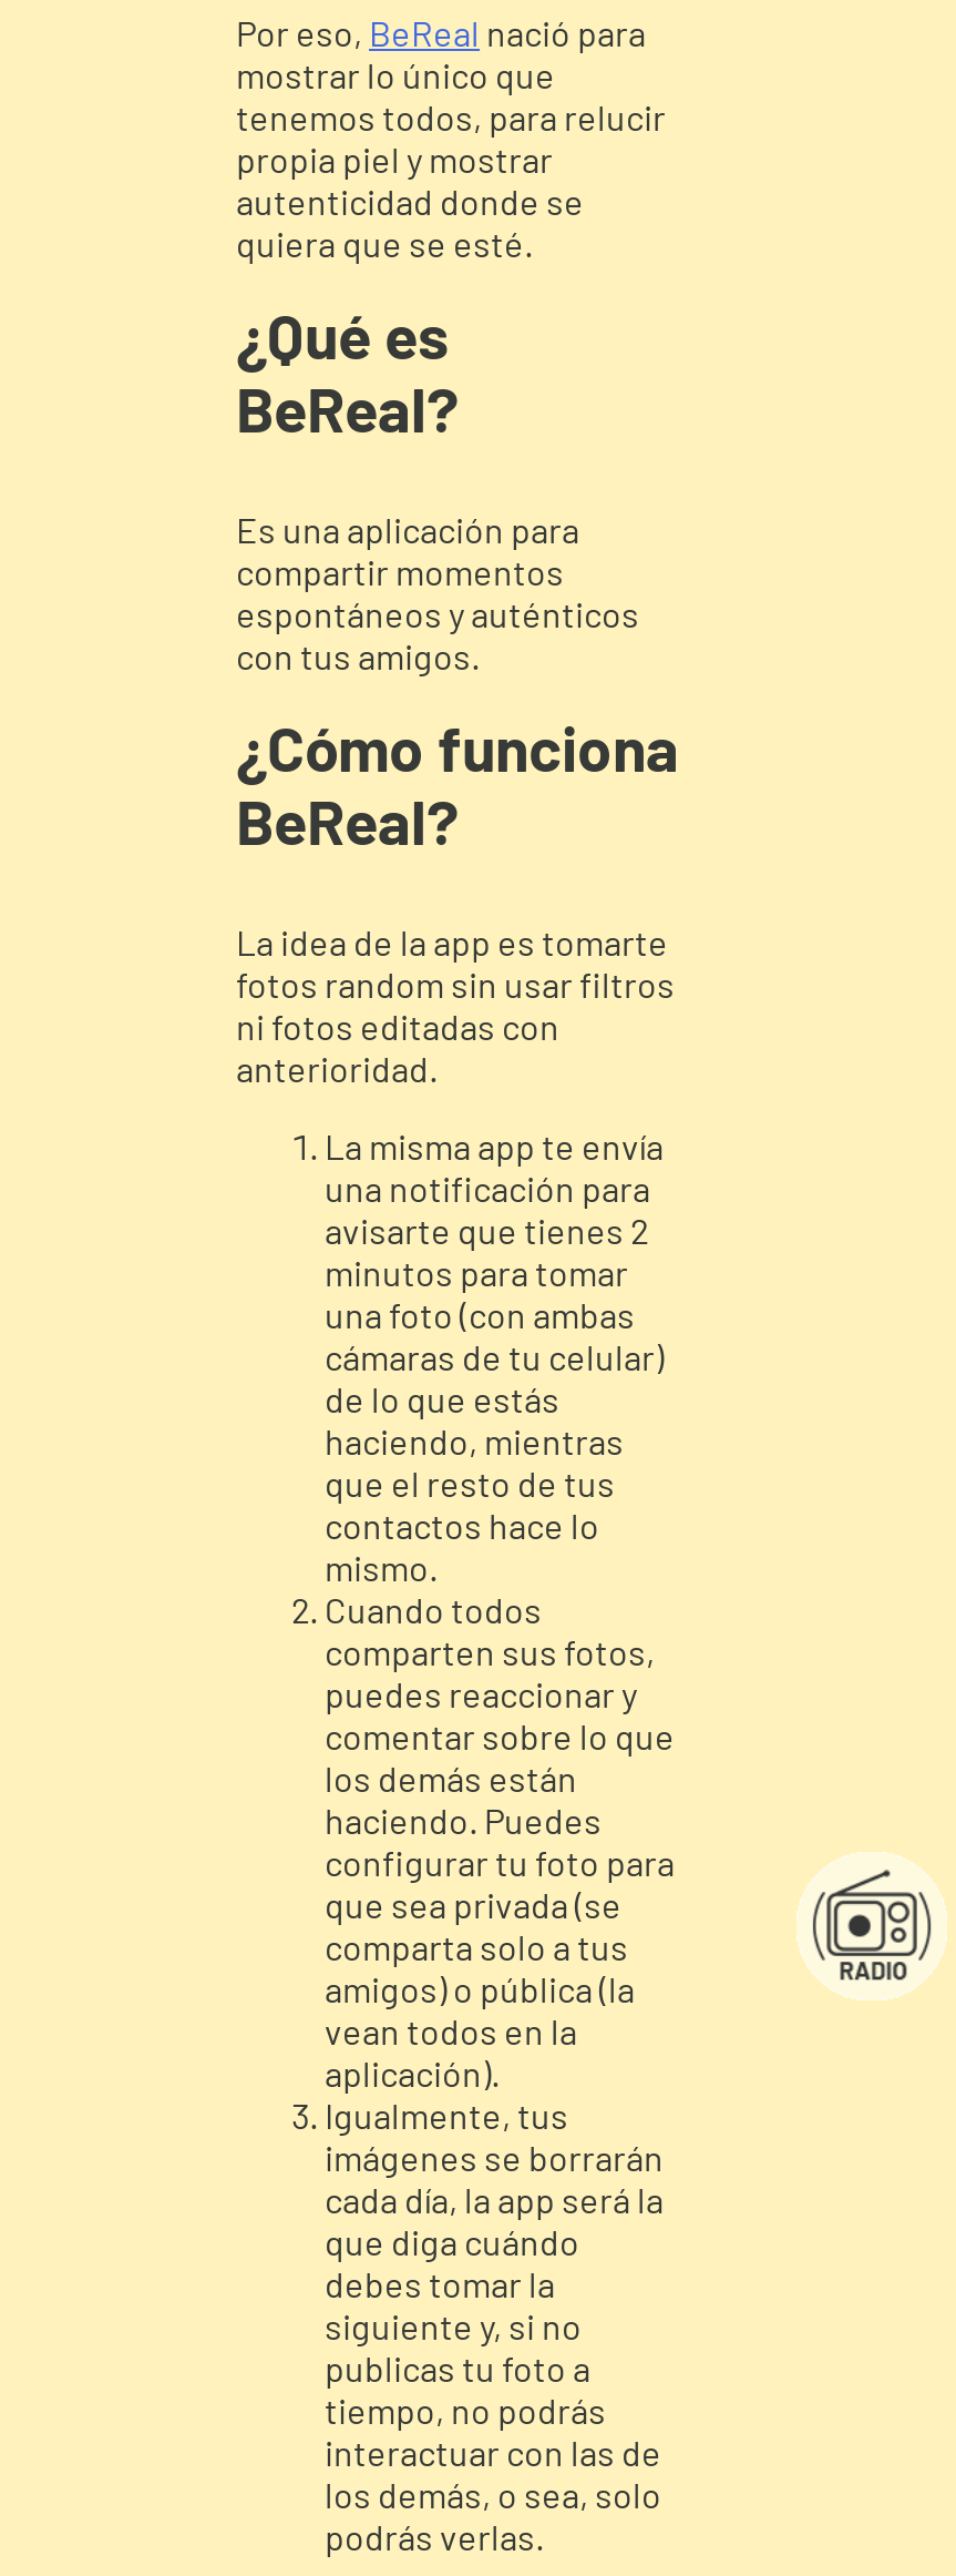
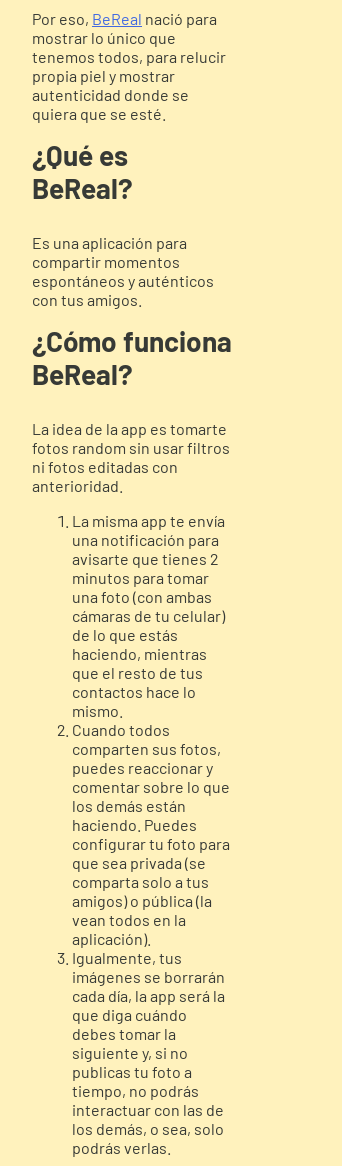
- [image]
